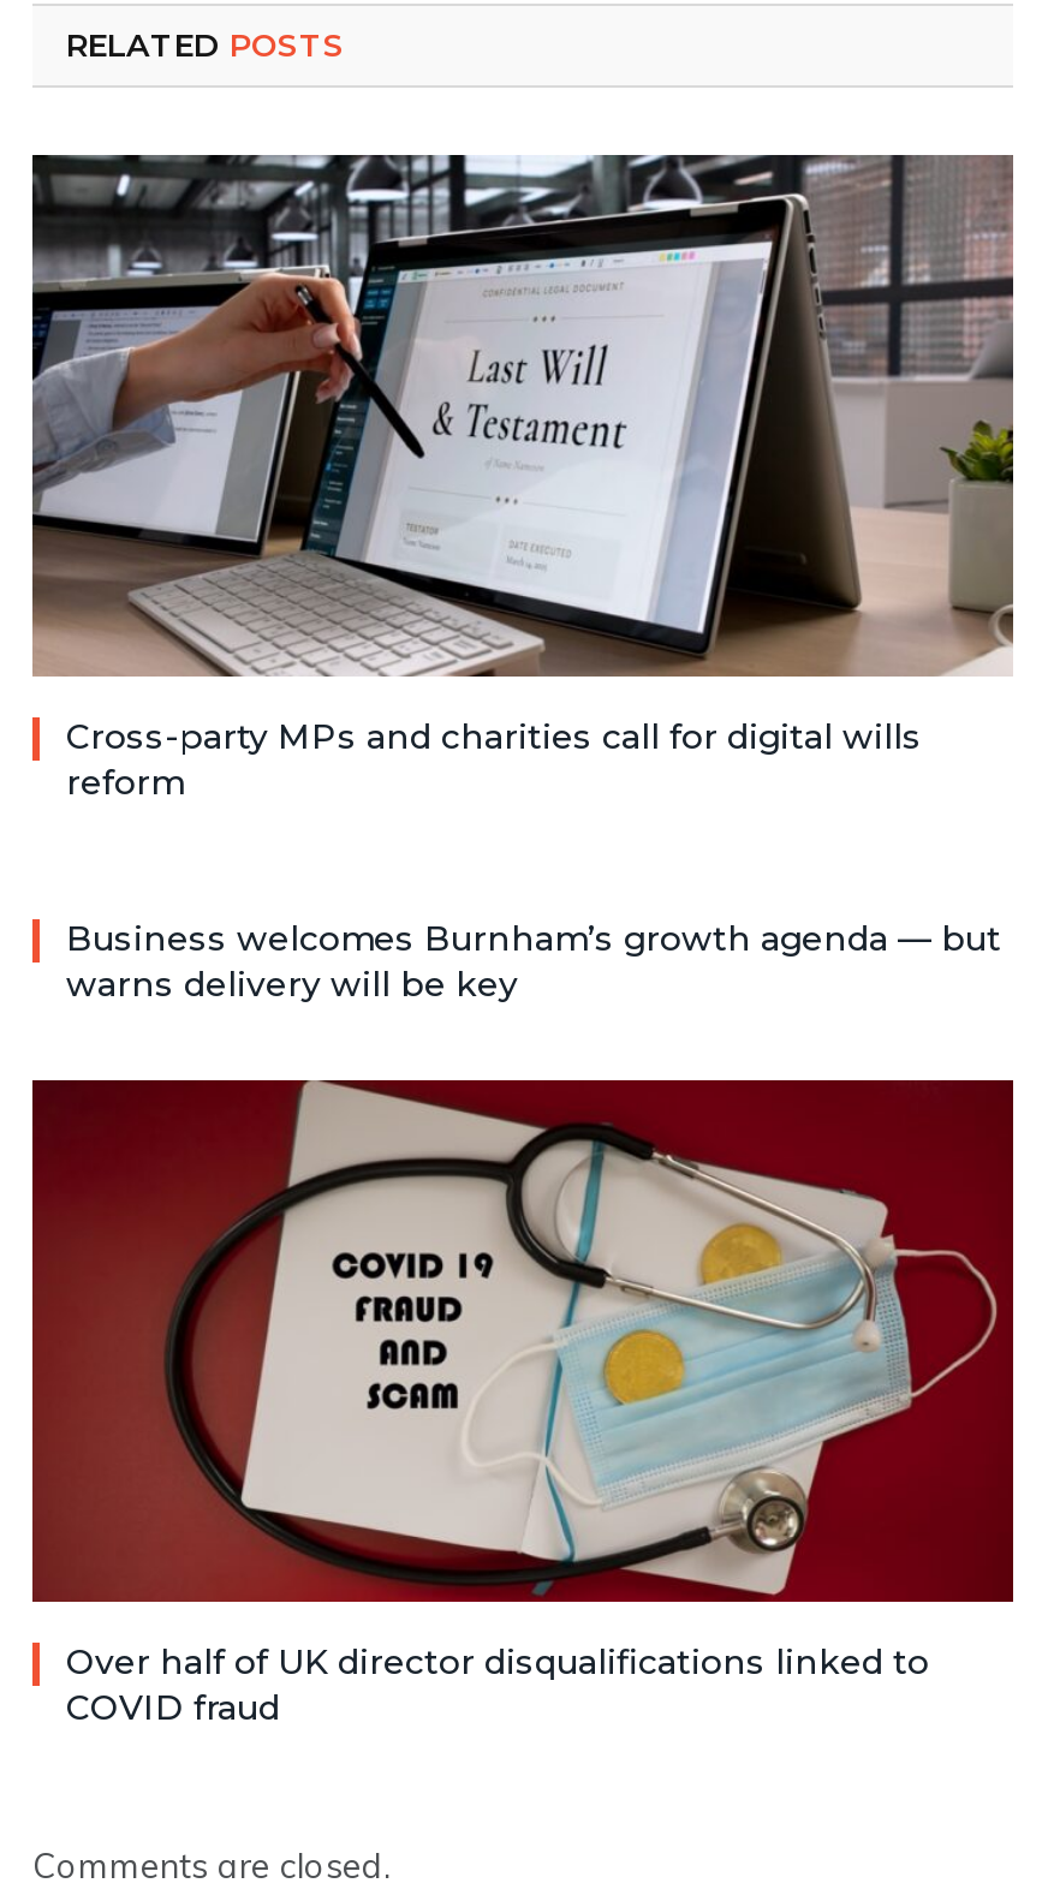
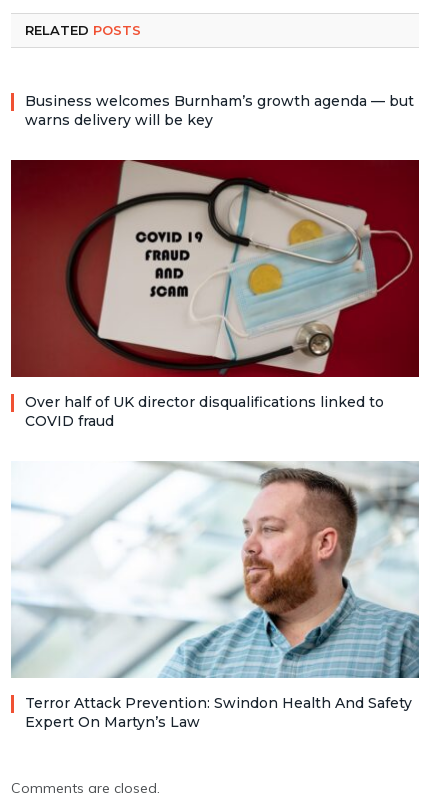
- [image]
- Cross-party MPs and charities call for digital wills
- reform

moved up: [image] | Business welcomes Burnham’s growth agenda — but | warns delivery will be key | Over half of UK director disqualifications linked to | COVID fraud

+ [image]
+ Terror Attack Prevention: Swindon Health And Safety
+ Expert On Martyn’s Law
